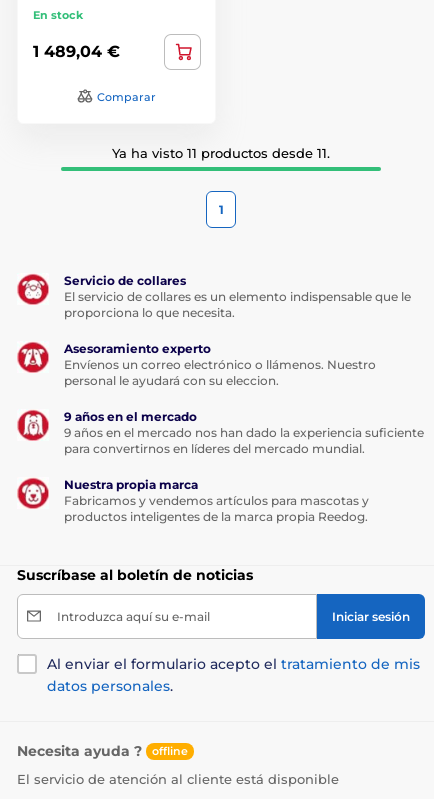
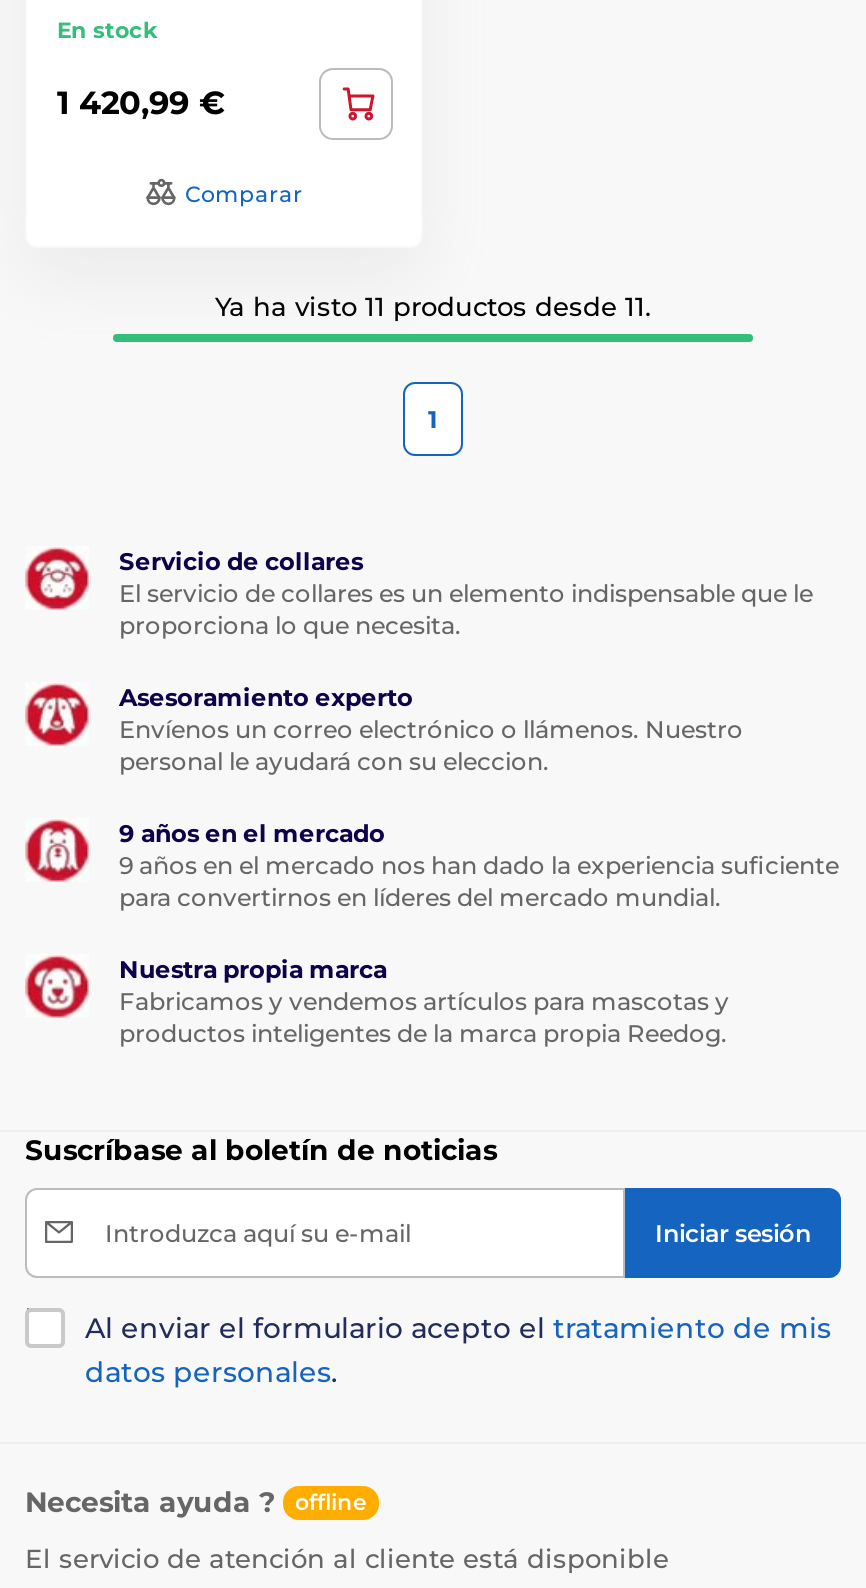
- 1 489,04 €
+ 1 420,99 €
